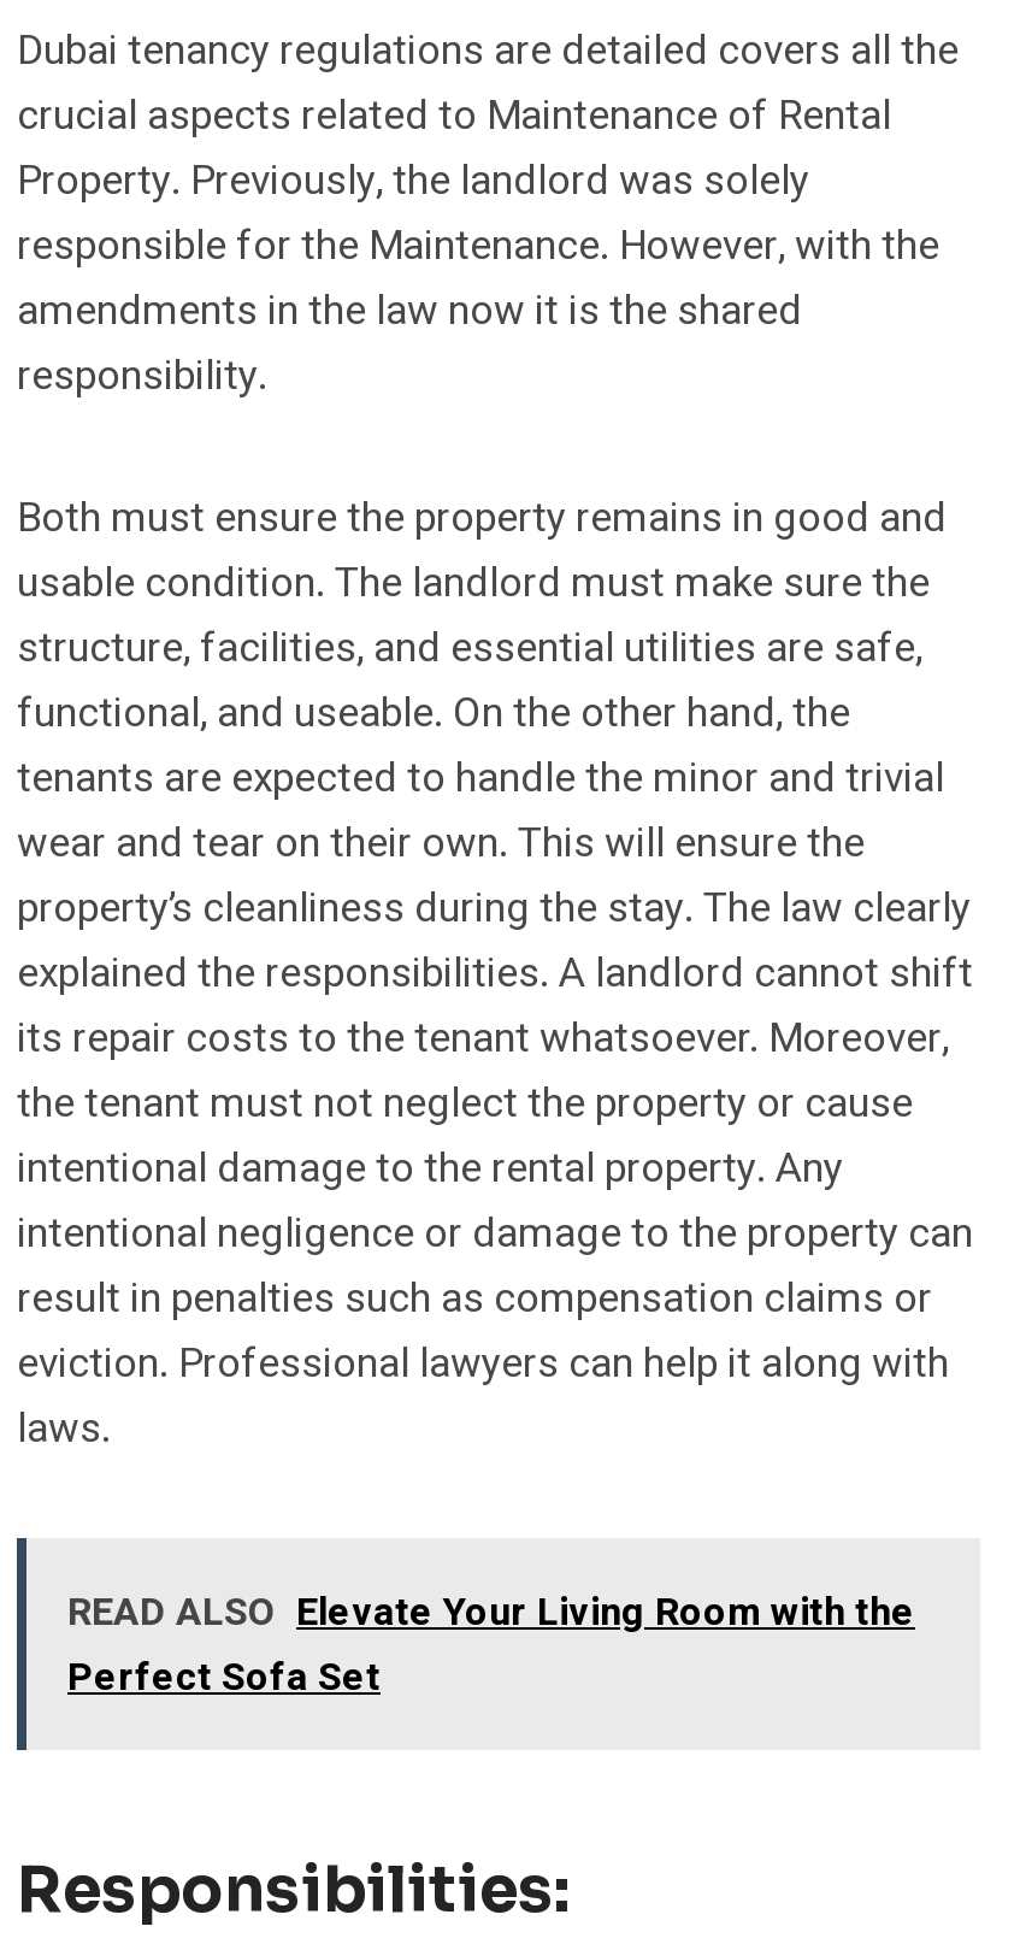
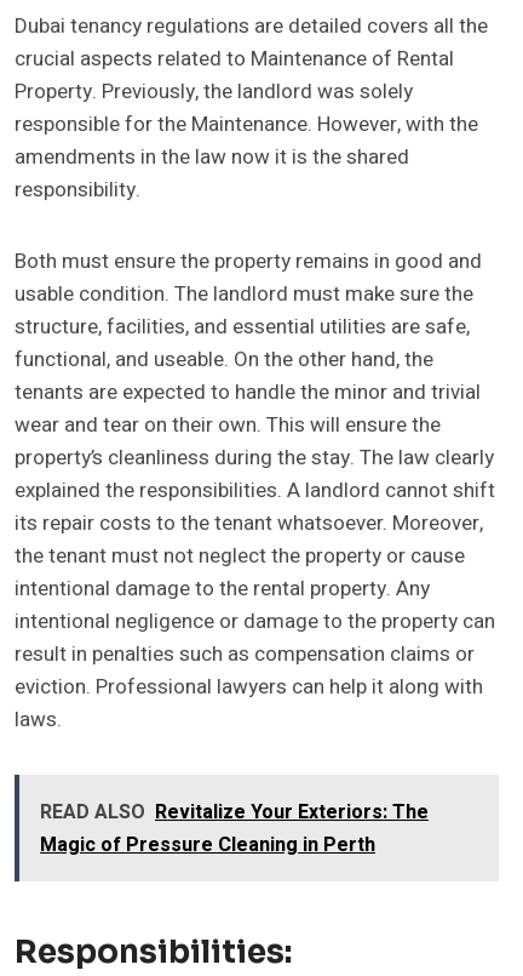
- READ ALSO Elevate Your Living Room with the
- Perfect Sofa Set
+ READ ALSO Revitalize Your Exteriors: The
+ Magic of Pressure Cleaning in Perth
